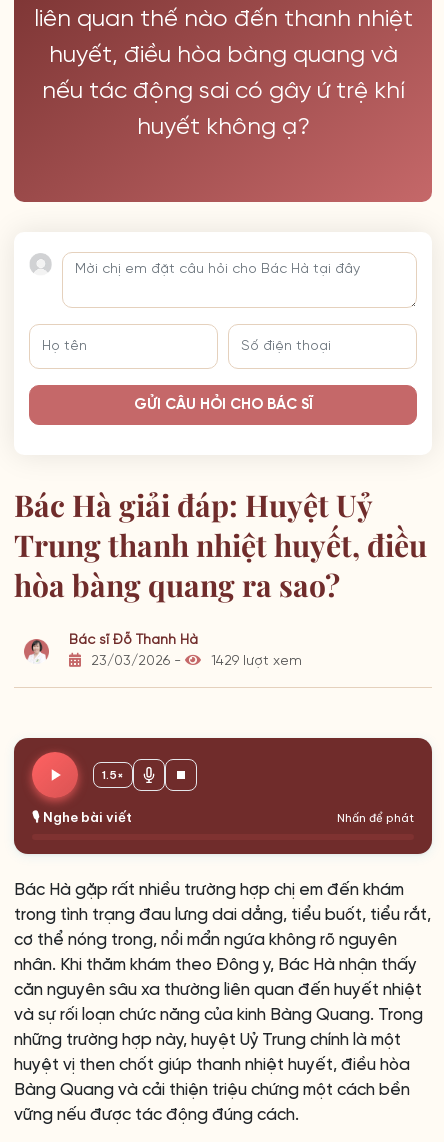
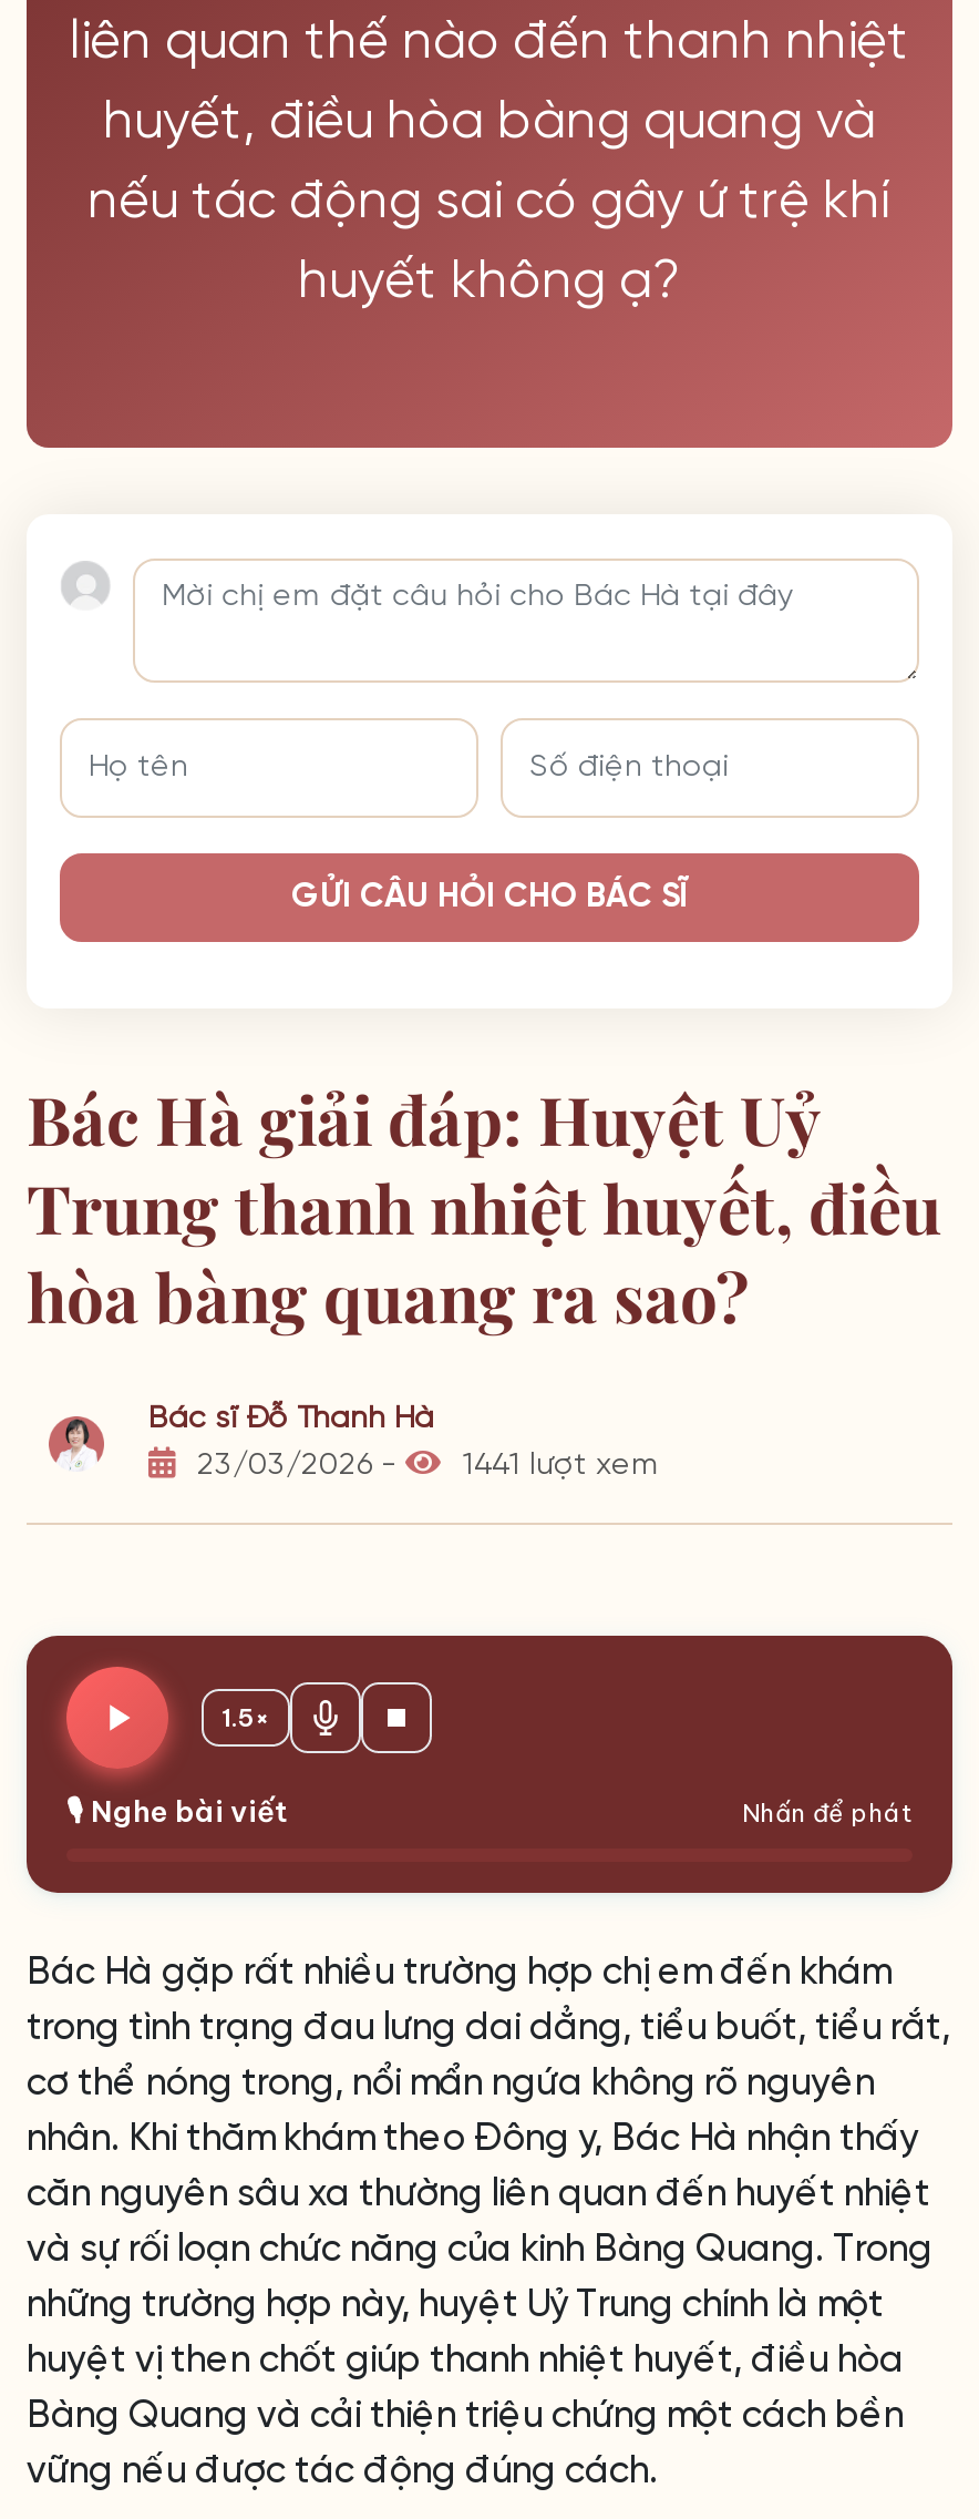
- 23/03/2026 - 1429 lượt xem
+ 23/03/2026 - 1441 lượt xem
